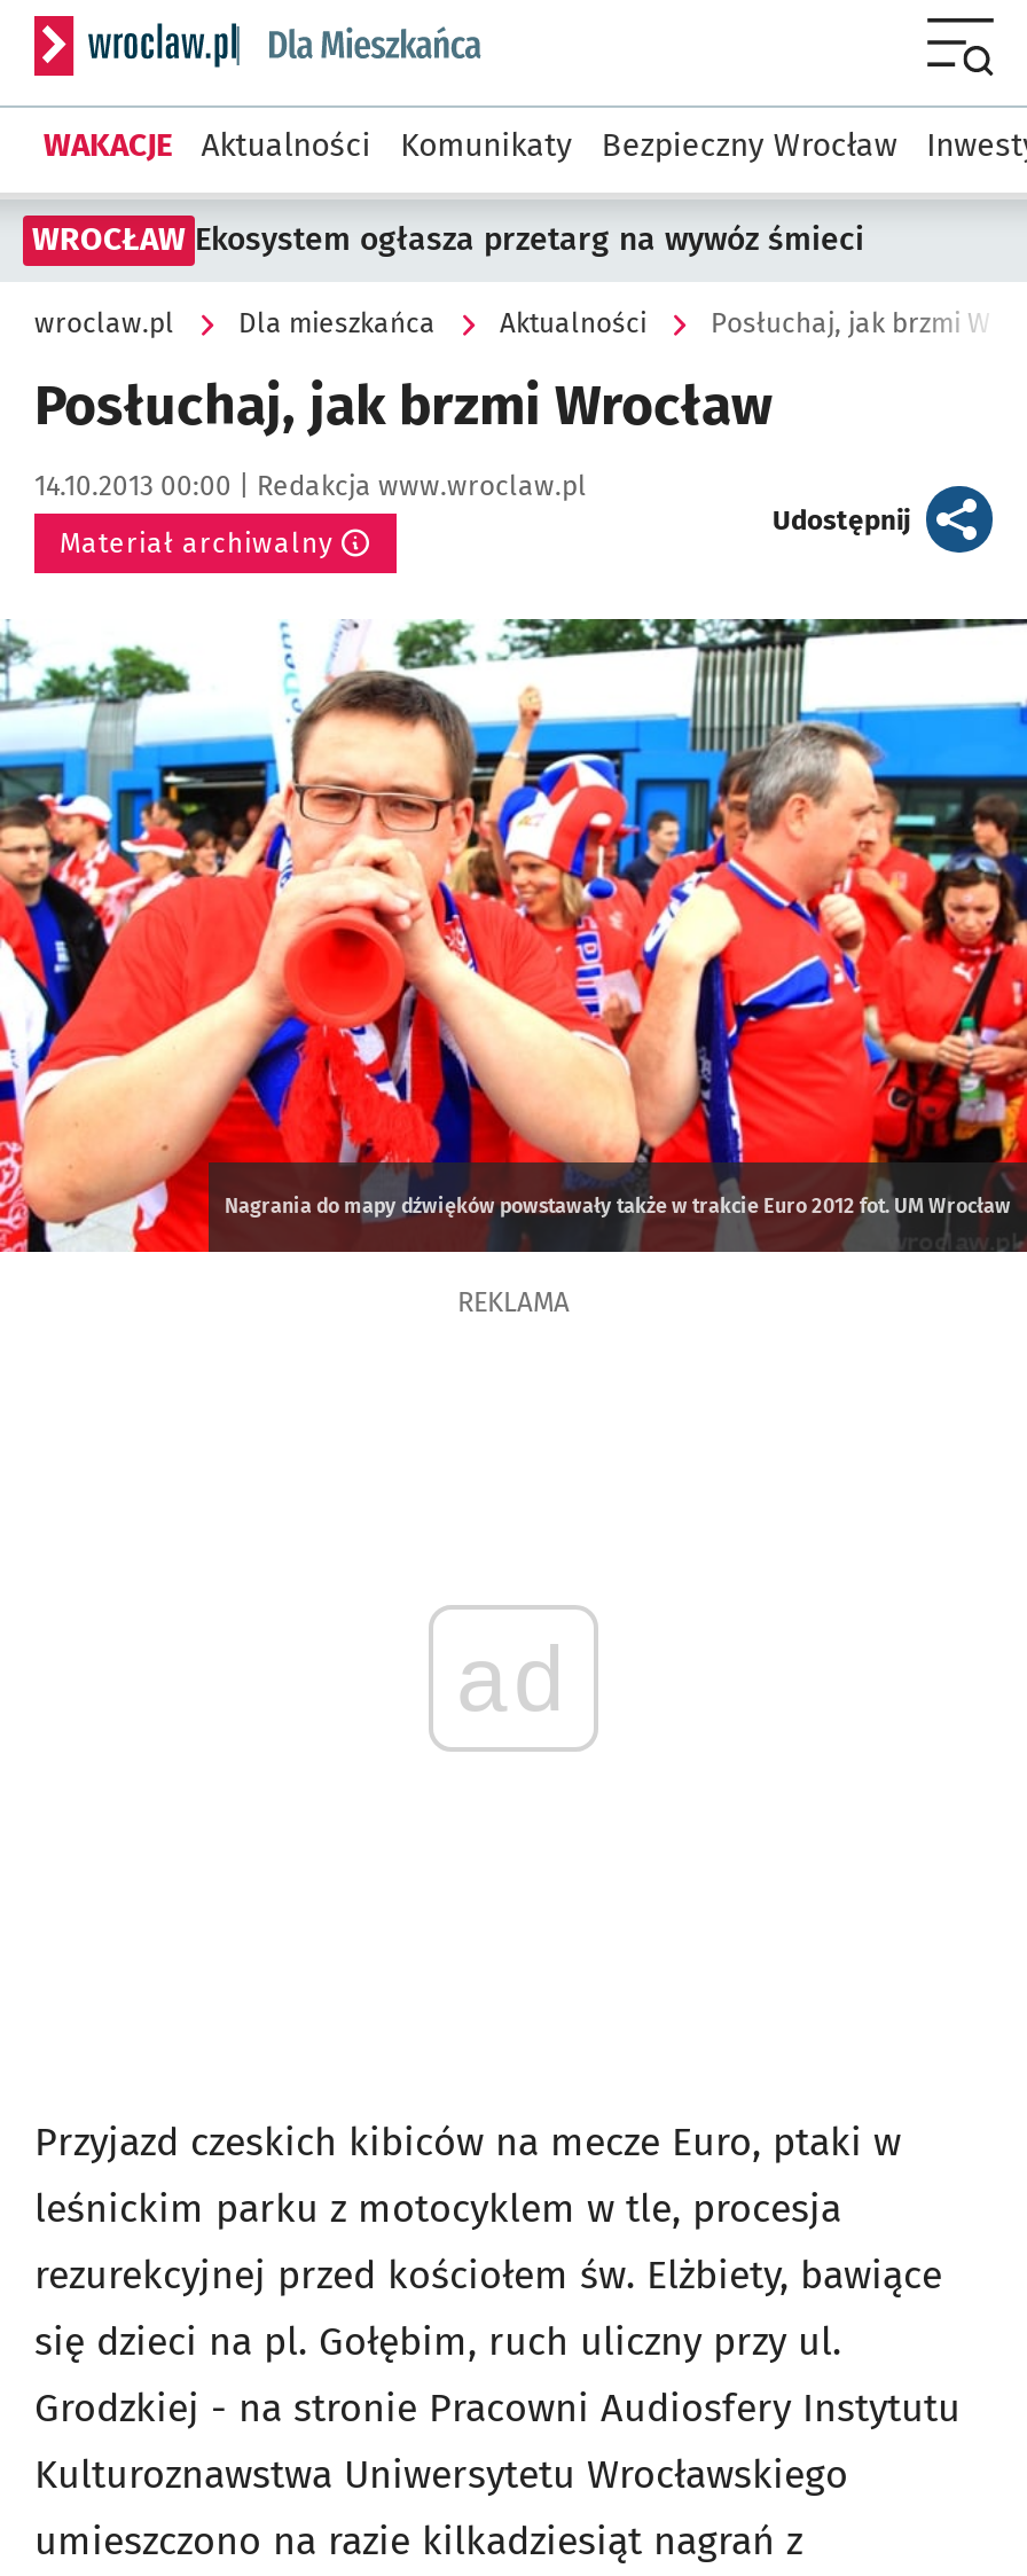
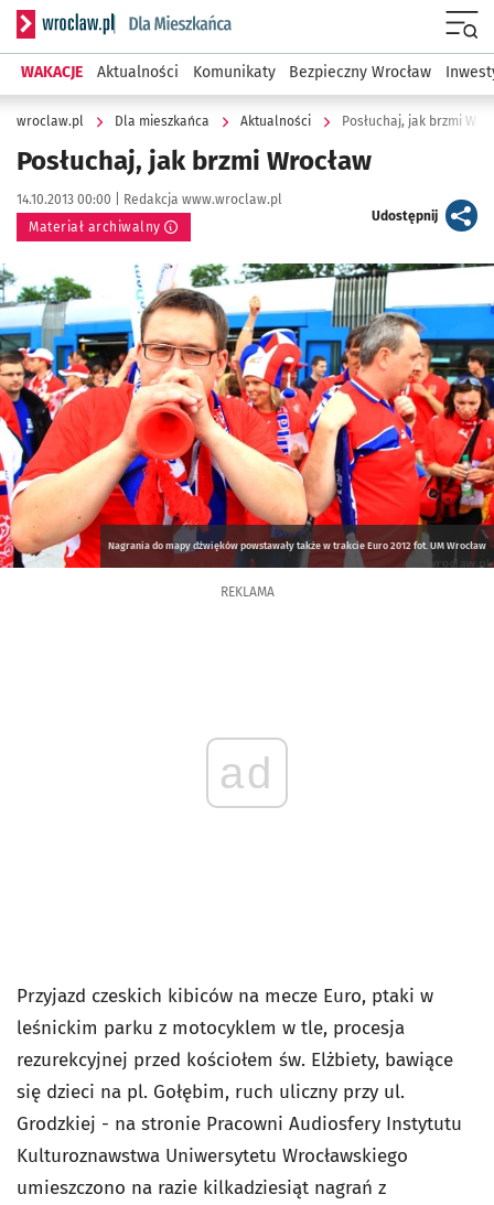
- WROCŁAW Ekosystem ogłasza przetarg na wywóz śmieci
